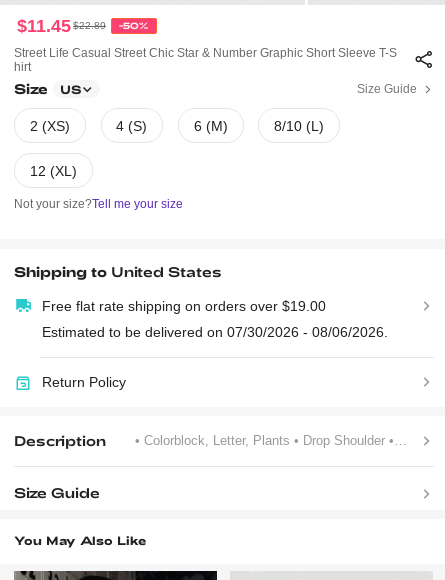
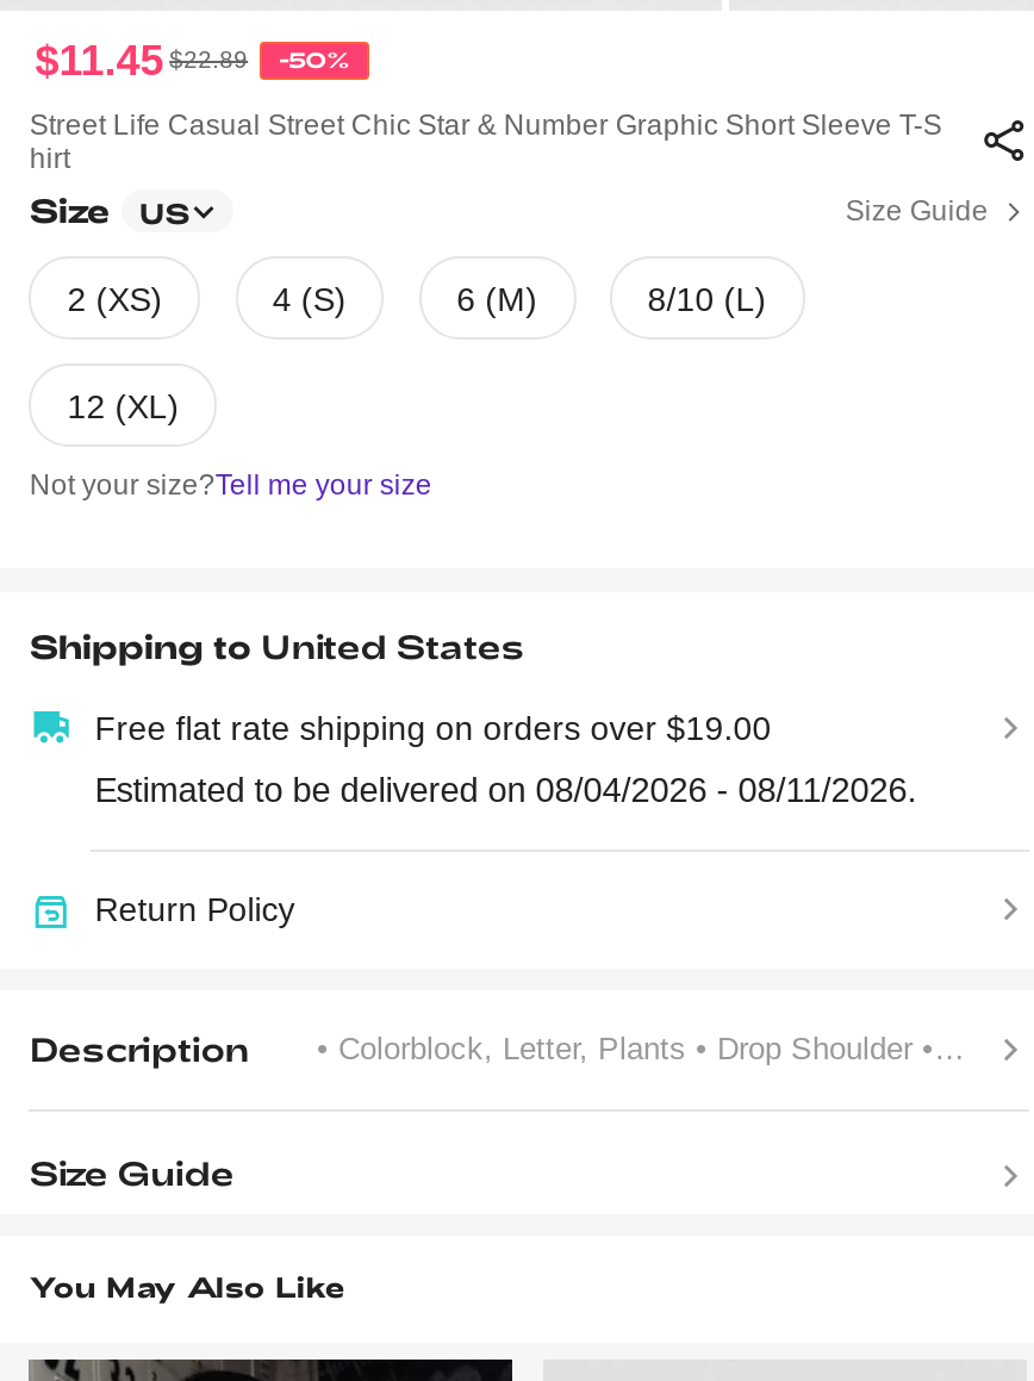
- Estimated to be delivered on 07/30/2026 - 08/06/2026.
+ Estimated to be delivered on 08/04/2026 - 08/11/2026.
